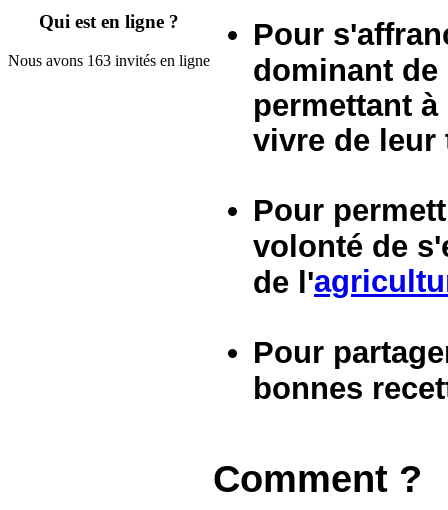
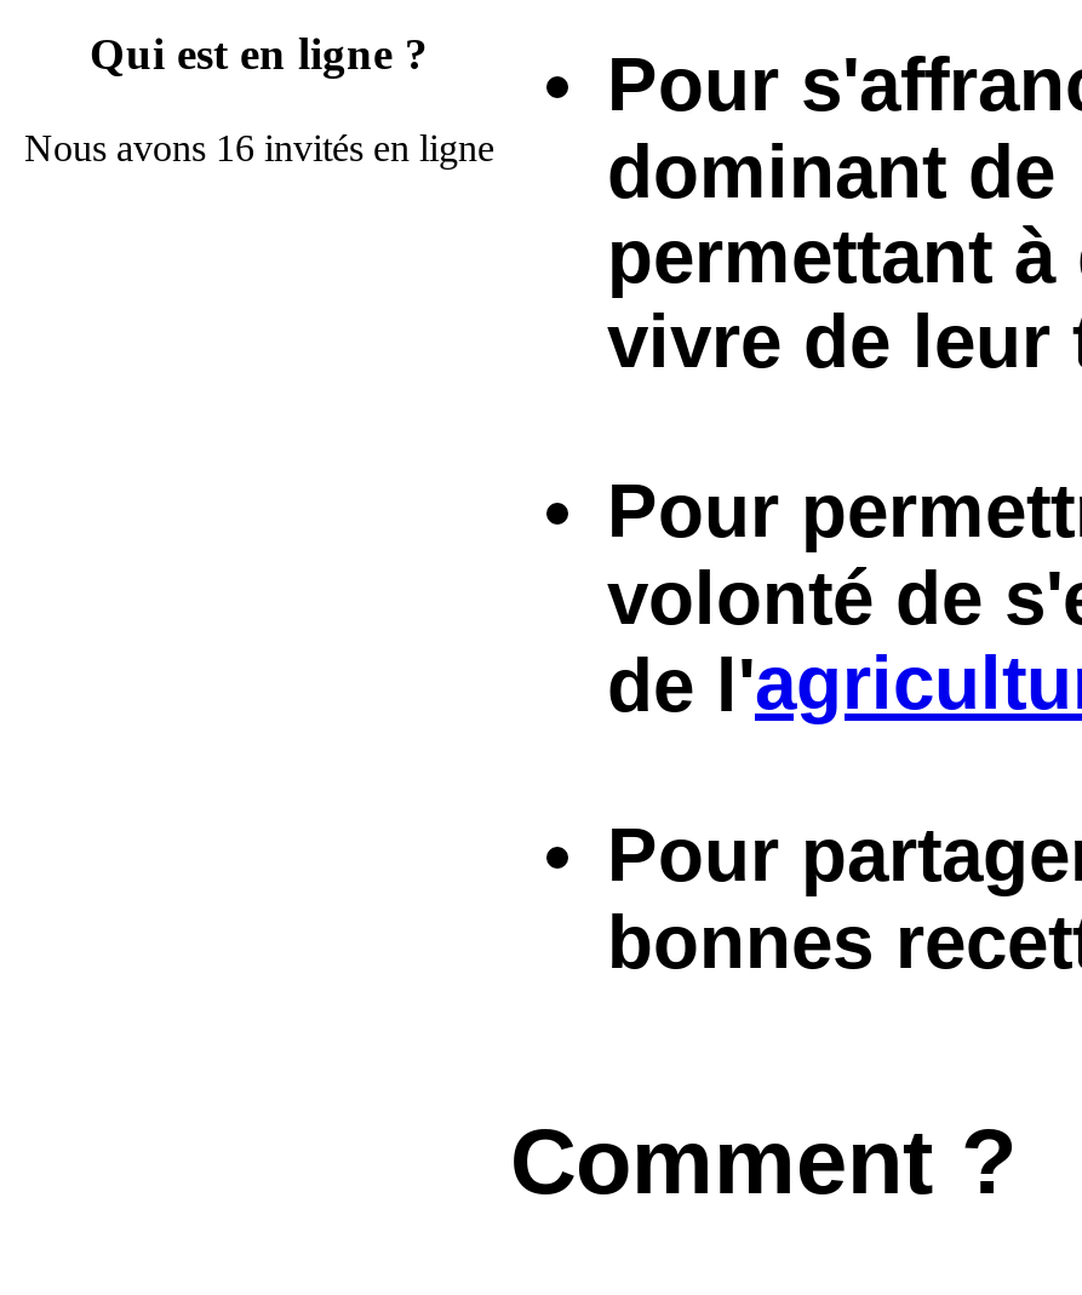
- Nous avons 163 invités en ligne
+ Nous avons 16 invités en ligne
